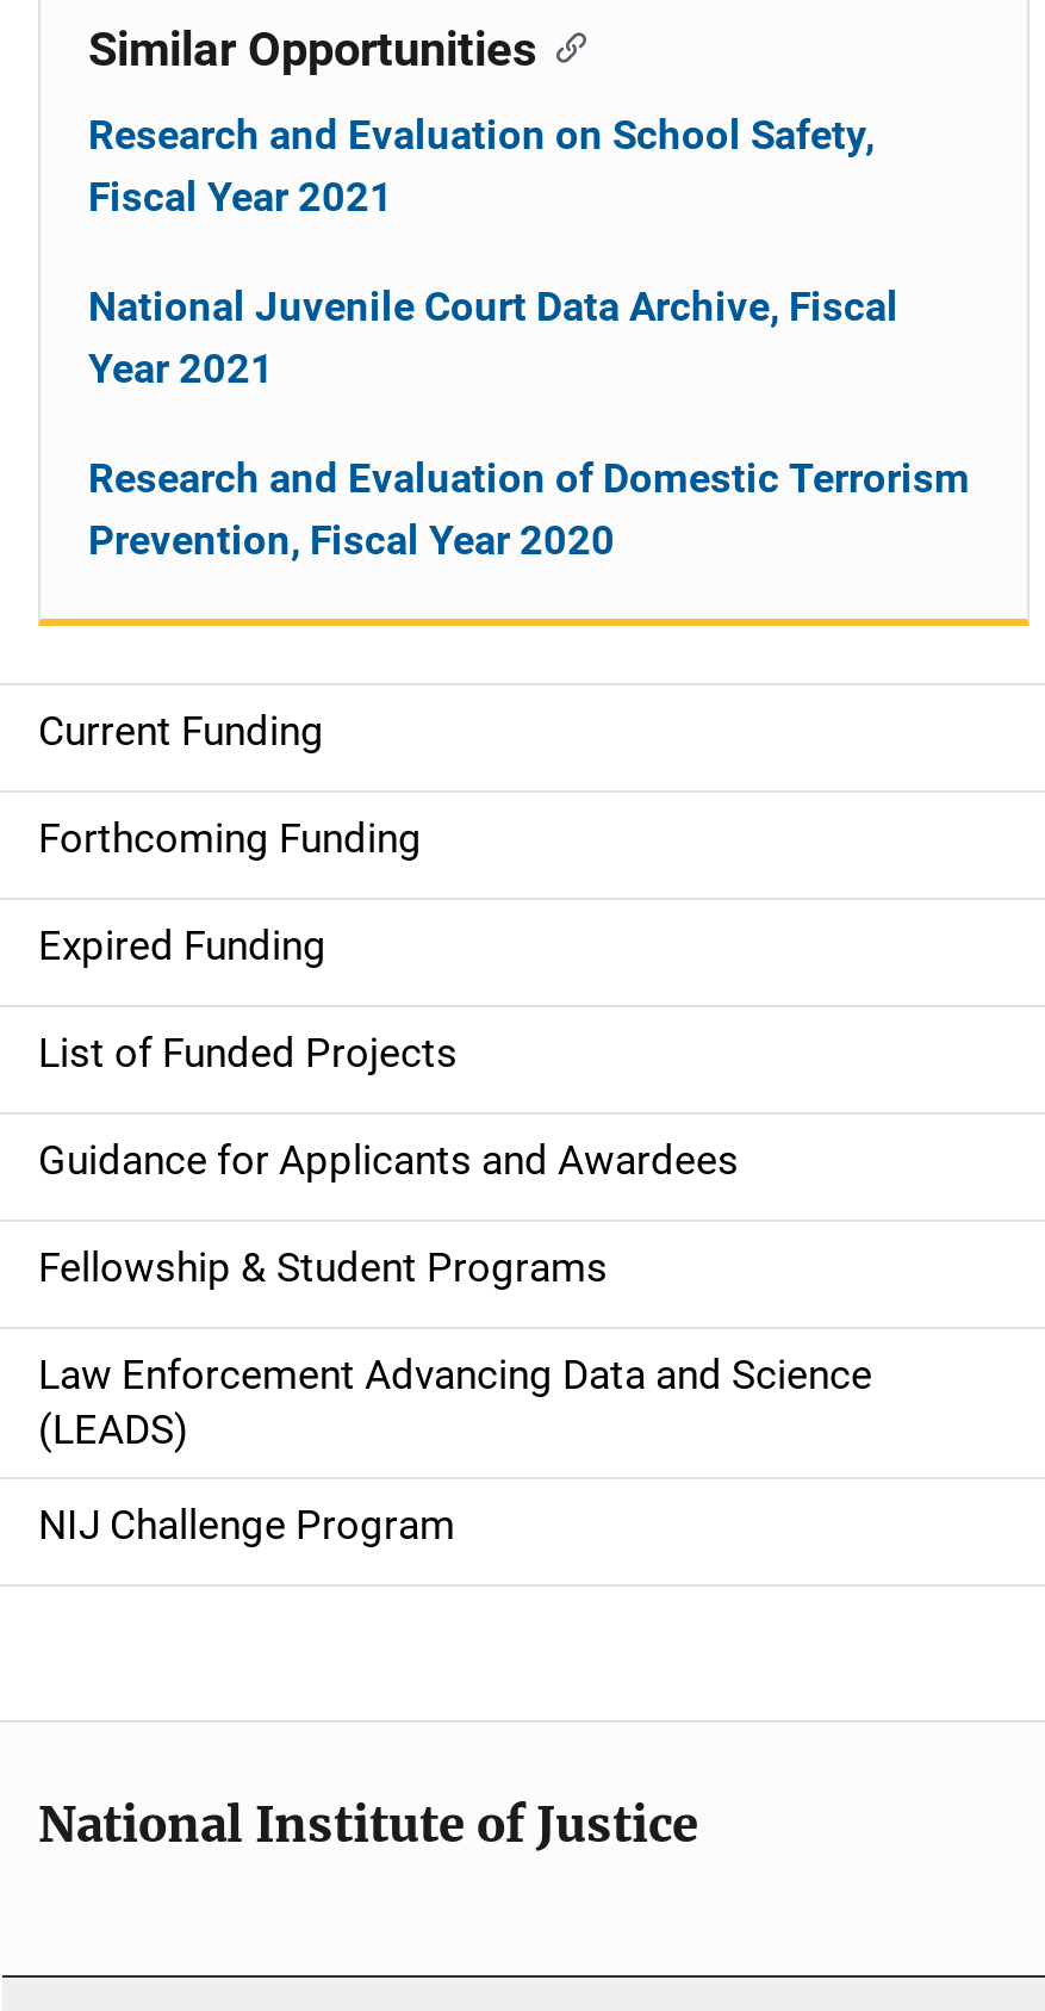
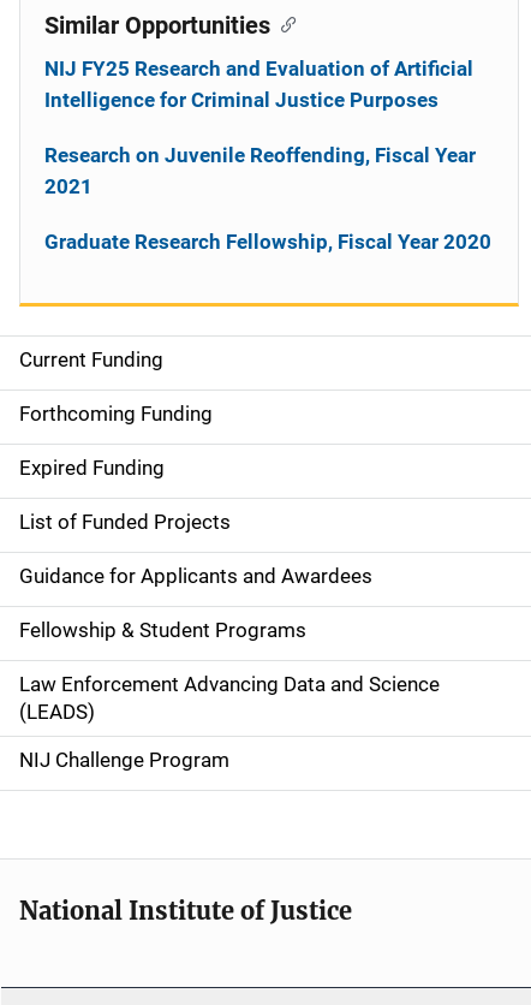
- Research and Evaluation on School Safety,
- Fiscal Year 2021
+ NIJ FY25 Research and Evaluation of Artificial
+ Intelligence for Criminal Justice Purposes

- National Juvenile Court Data Archive, Fiscal
- Year 2021
+ Research on Juvenile Reoffending, Fiscal Year
+ 2021

- Research and Evaluation of Domestic Terrorism
- Prevention, Fiscal Year 2020
+ Graduate Research Fellowship, Fiscal Year 2020
